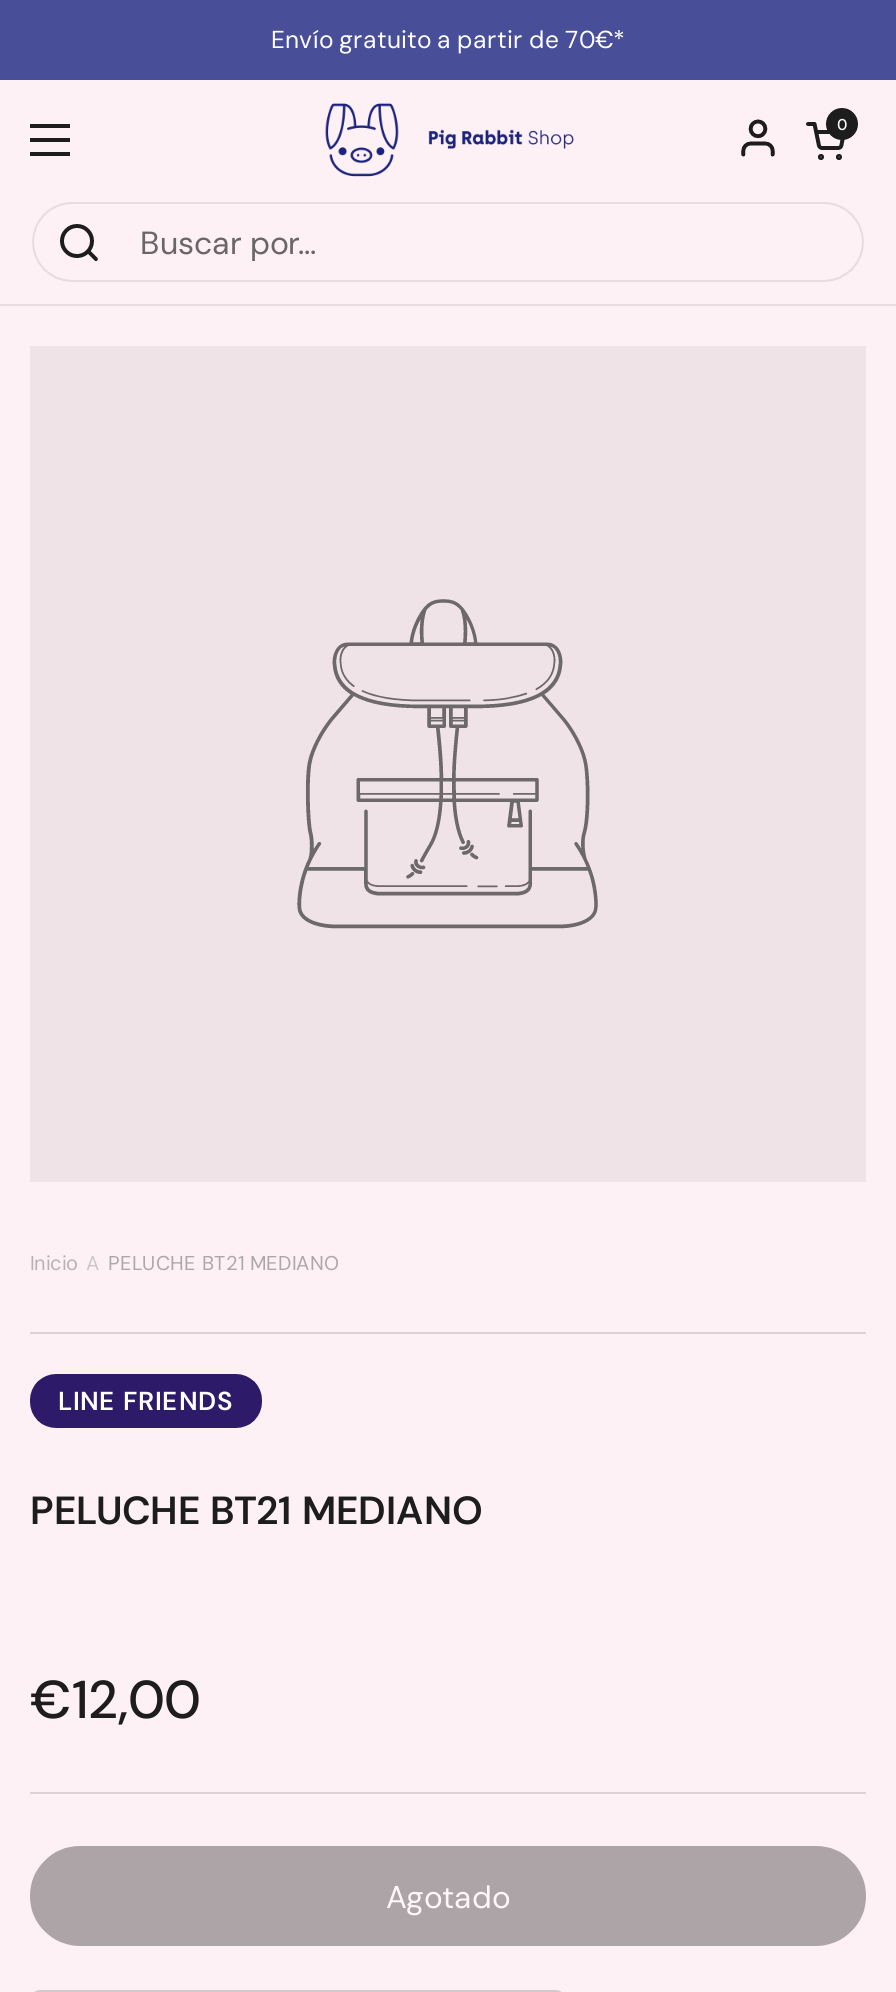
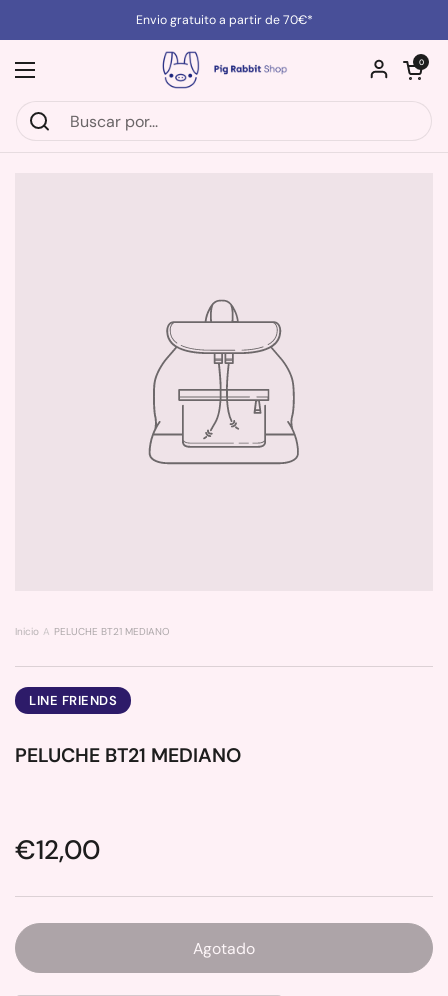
- Envío gratuito a partir de 70€*
+ Envio gratuito a partir de 70€*
